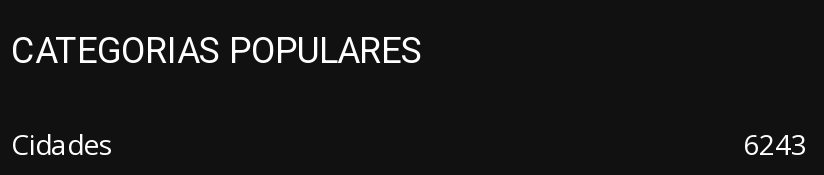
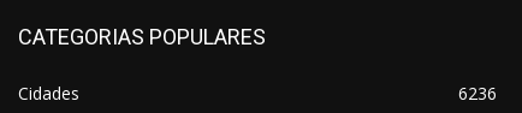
- 6243
+ 6236
